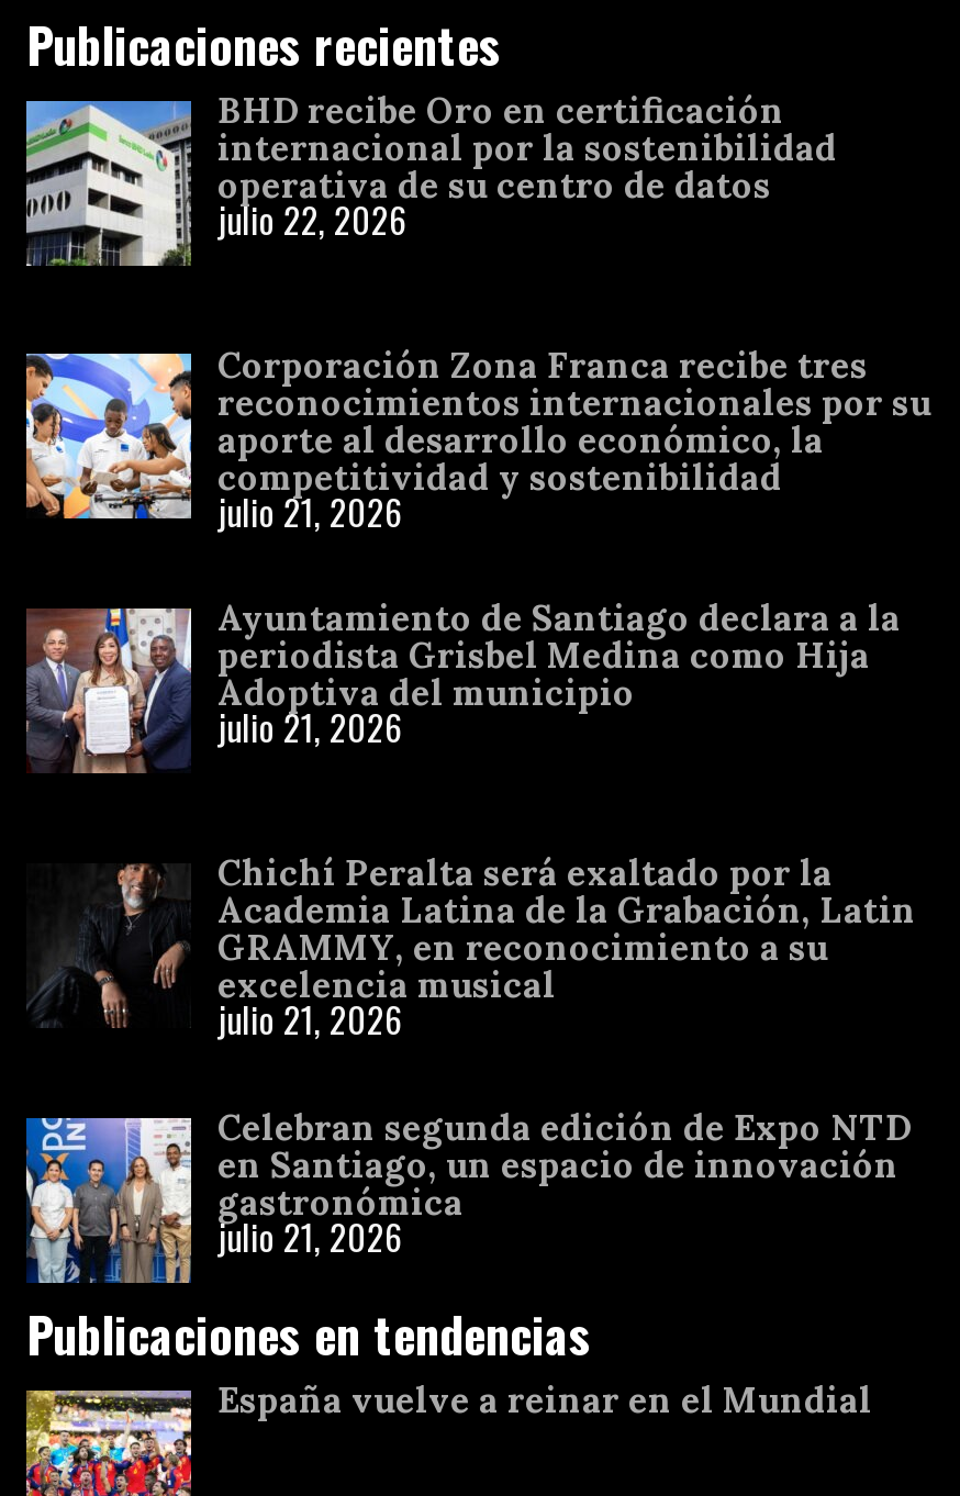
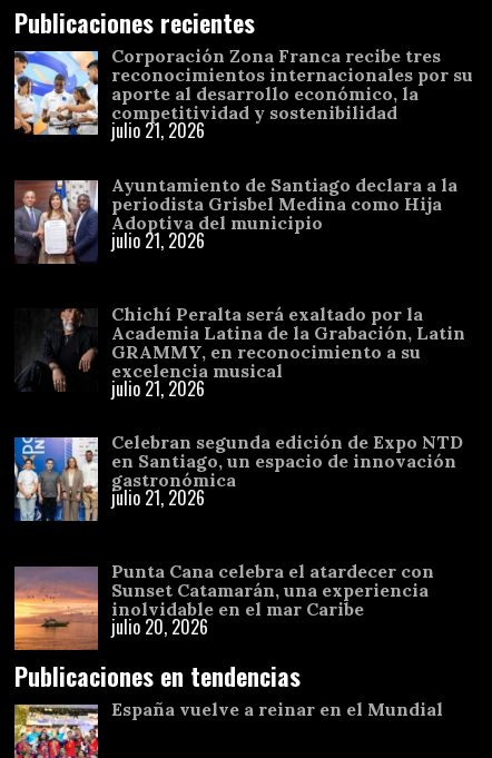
- [image]
- BHD recibe Oro en certificación
- internacional por la sostenibilidad
- operativa de su centro de datos
- julio 22, 2026

moved up: [image] | Corporación Zona Franca recibe tres | reconocimientos internacionales por su | ... | gastronómica | julio 21, 2026

+ [image]
+ Punta Cana celebra el atardecer con
+ Sunset Catamarán, una experiencia
+ inolvidable en el mar Caribe
+ julio 20, 2026
